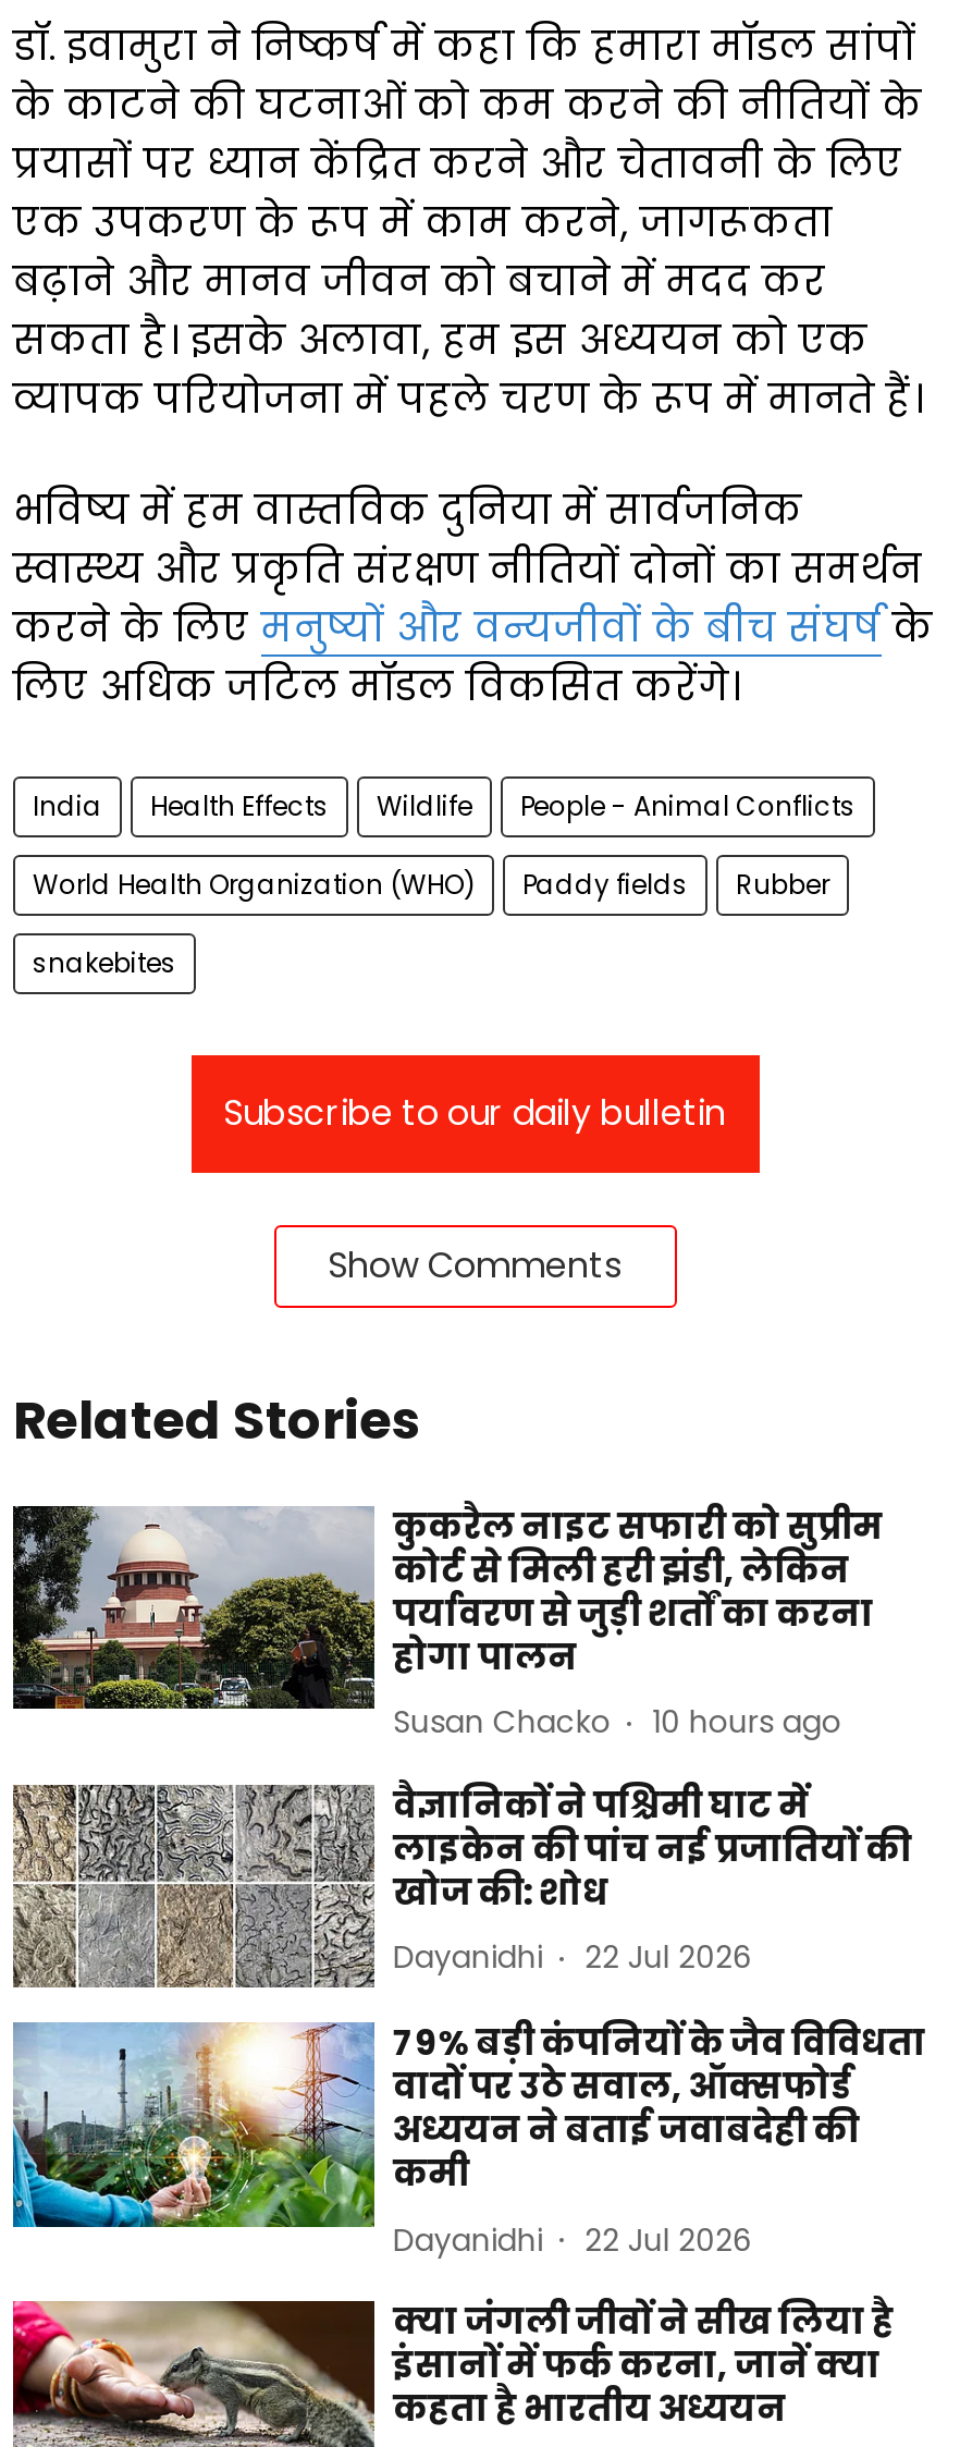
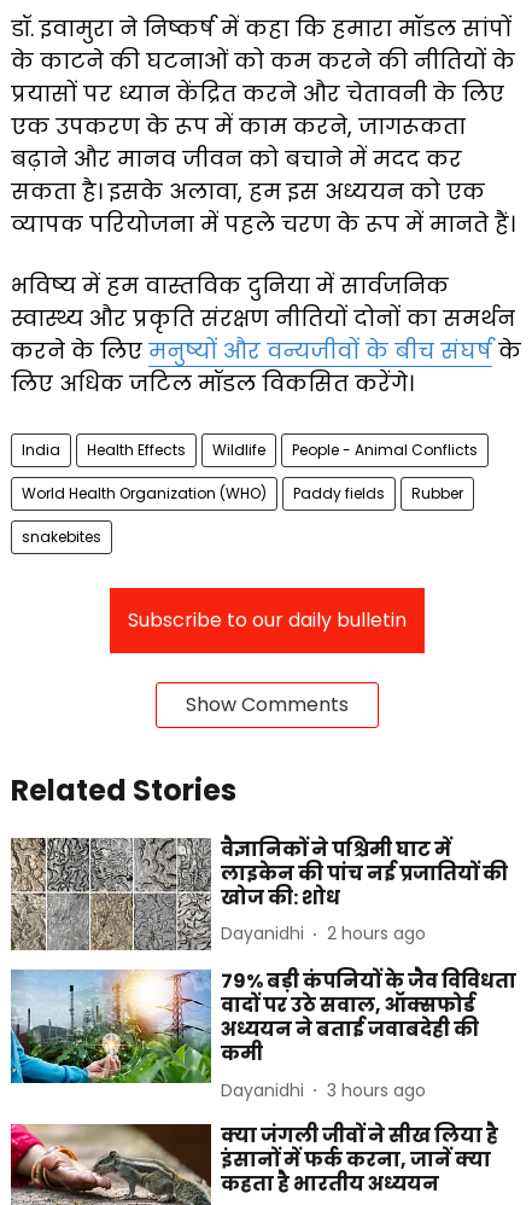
- [image]
- कुकरैल नाइट सफारी को सुप्रीम
- कोर्ट से मिली हरी झंडी, लेकिन
- पर्यावरण से जुड़ी शर्तों का करना
- होगा पालन
- Susan Chacko
- 10 hours ago

- Dayanidhi 22 Jul 2026
+ Dayanidhi 2 hours ago

- Dayanidhi 22 Jul 2026
+ Dayanidhi 3 hours ago
